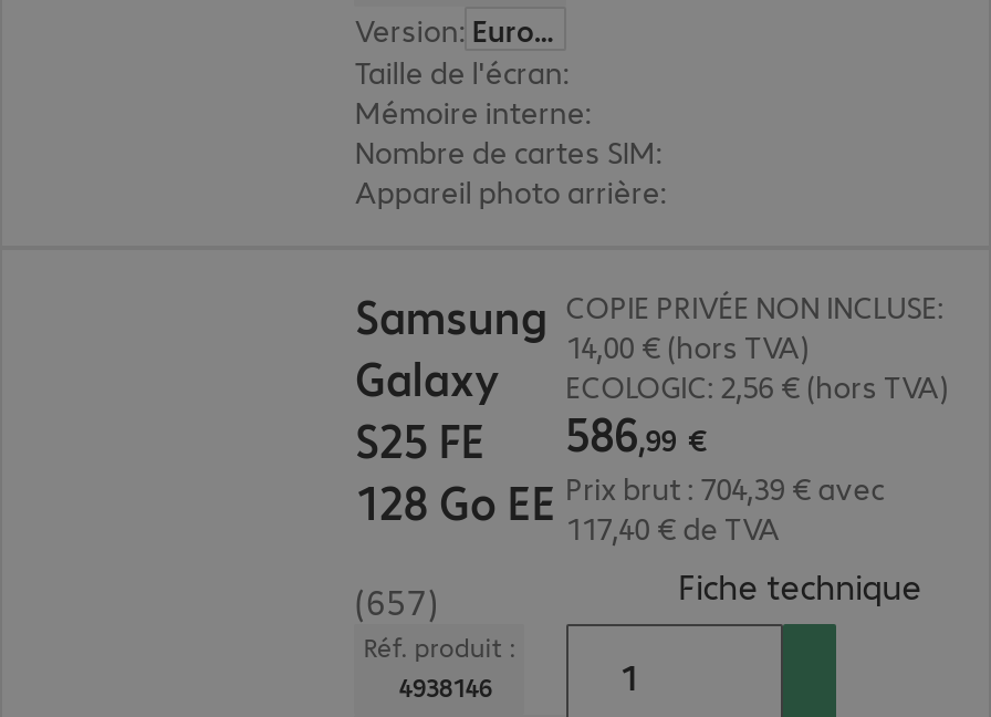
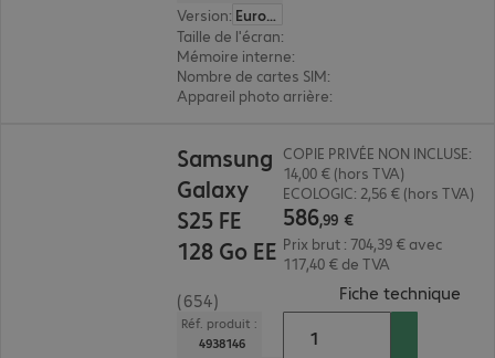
- (657)
+ (654)
